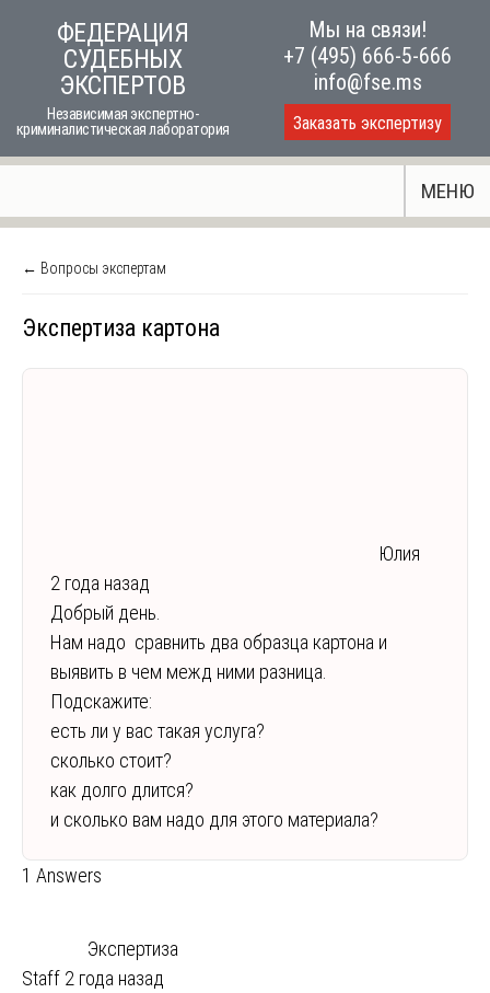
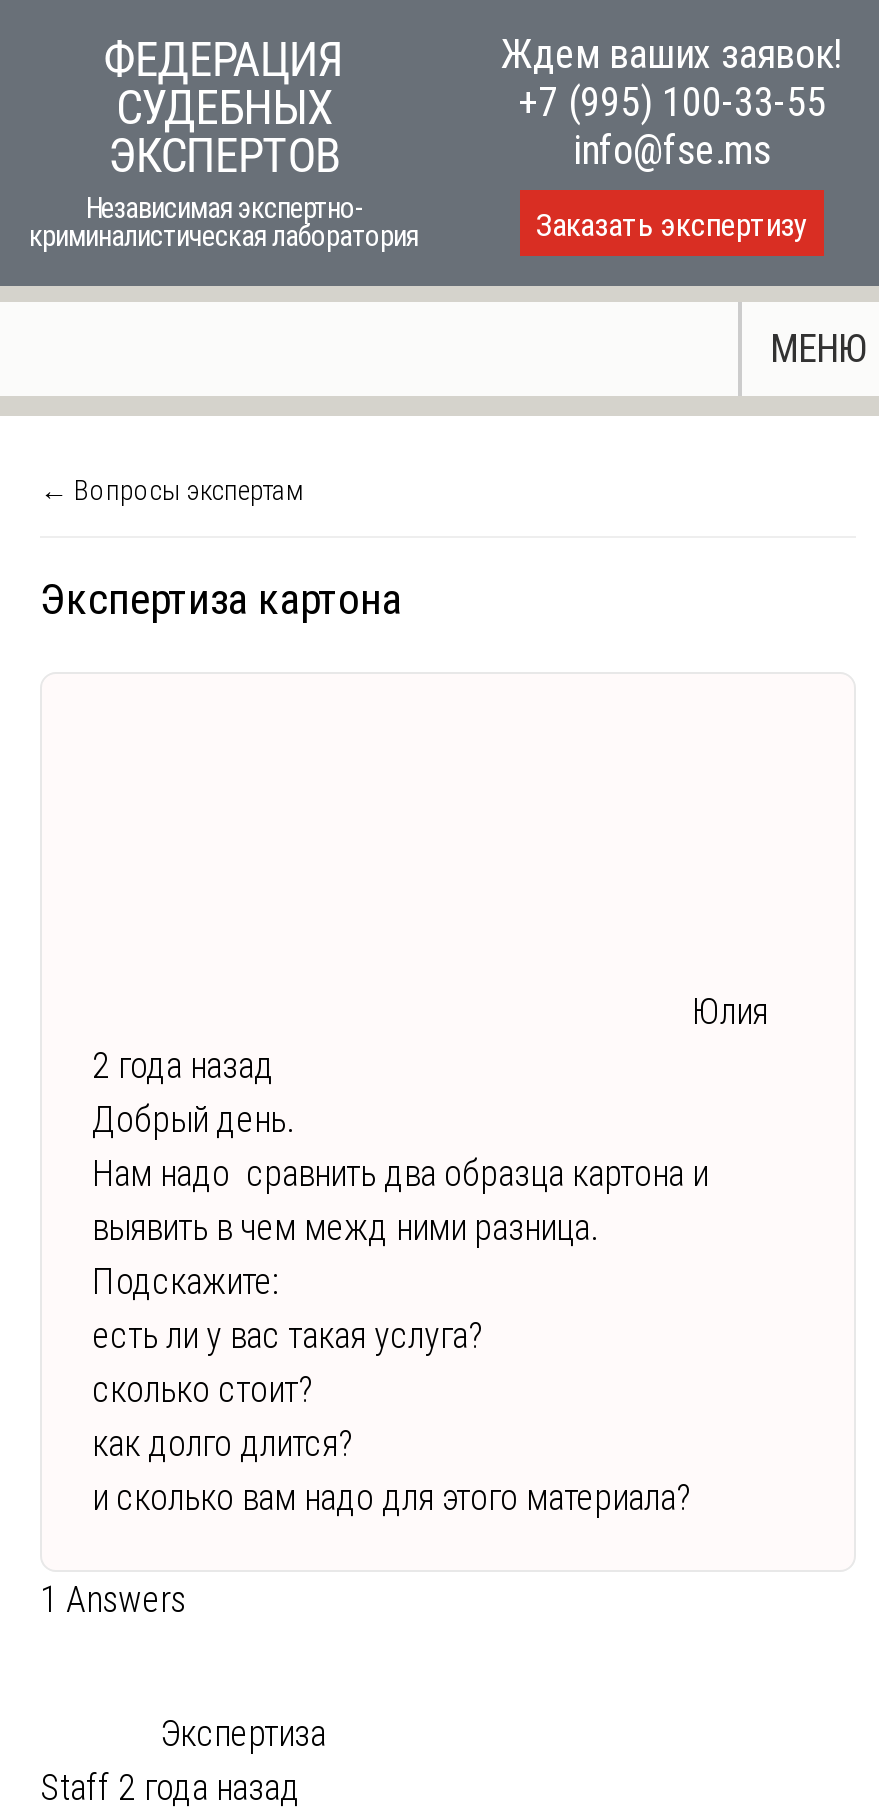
- Мы на связи!
- +7 (495) 666-5-666
+ Ждем ваших заявок!
+ +7 (995) 100-33-55
